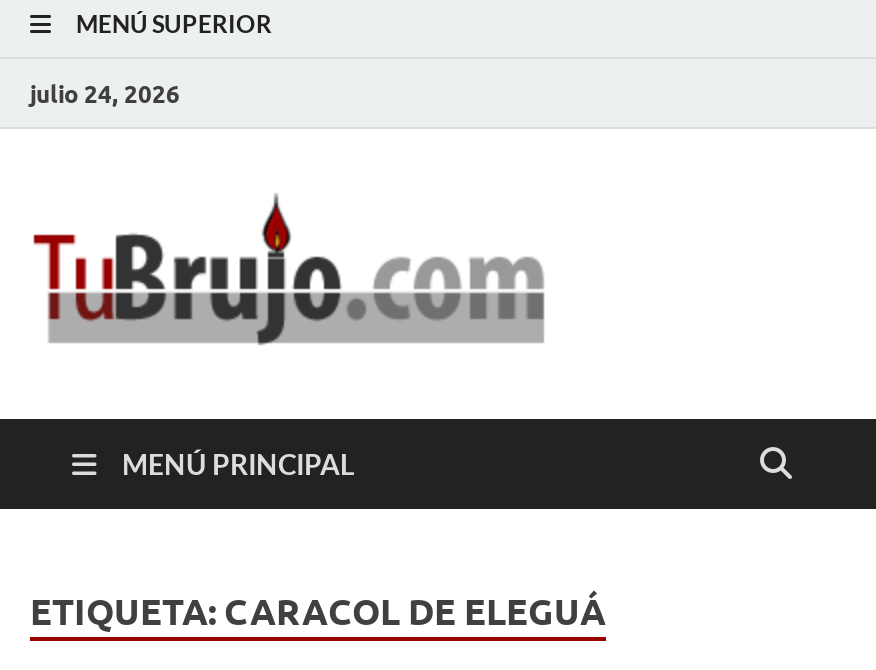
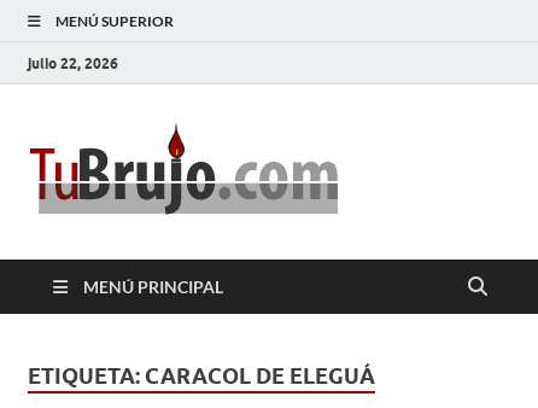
- julio 24, 2026
+ julio 22, 2026
